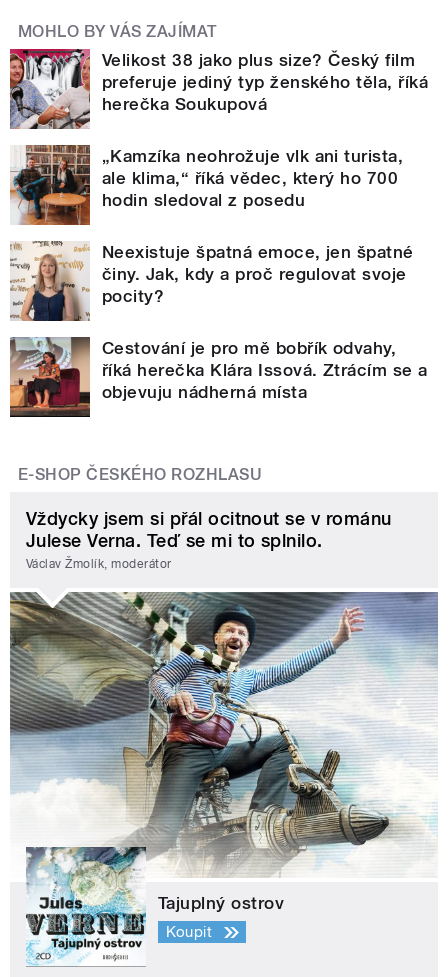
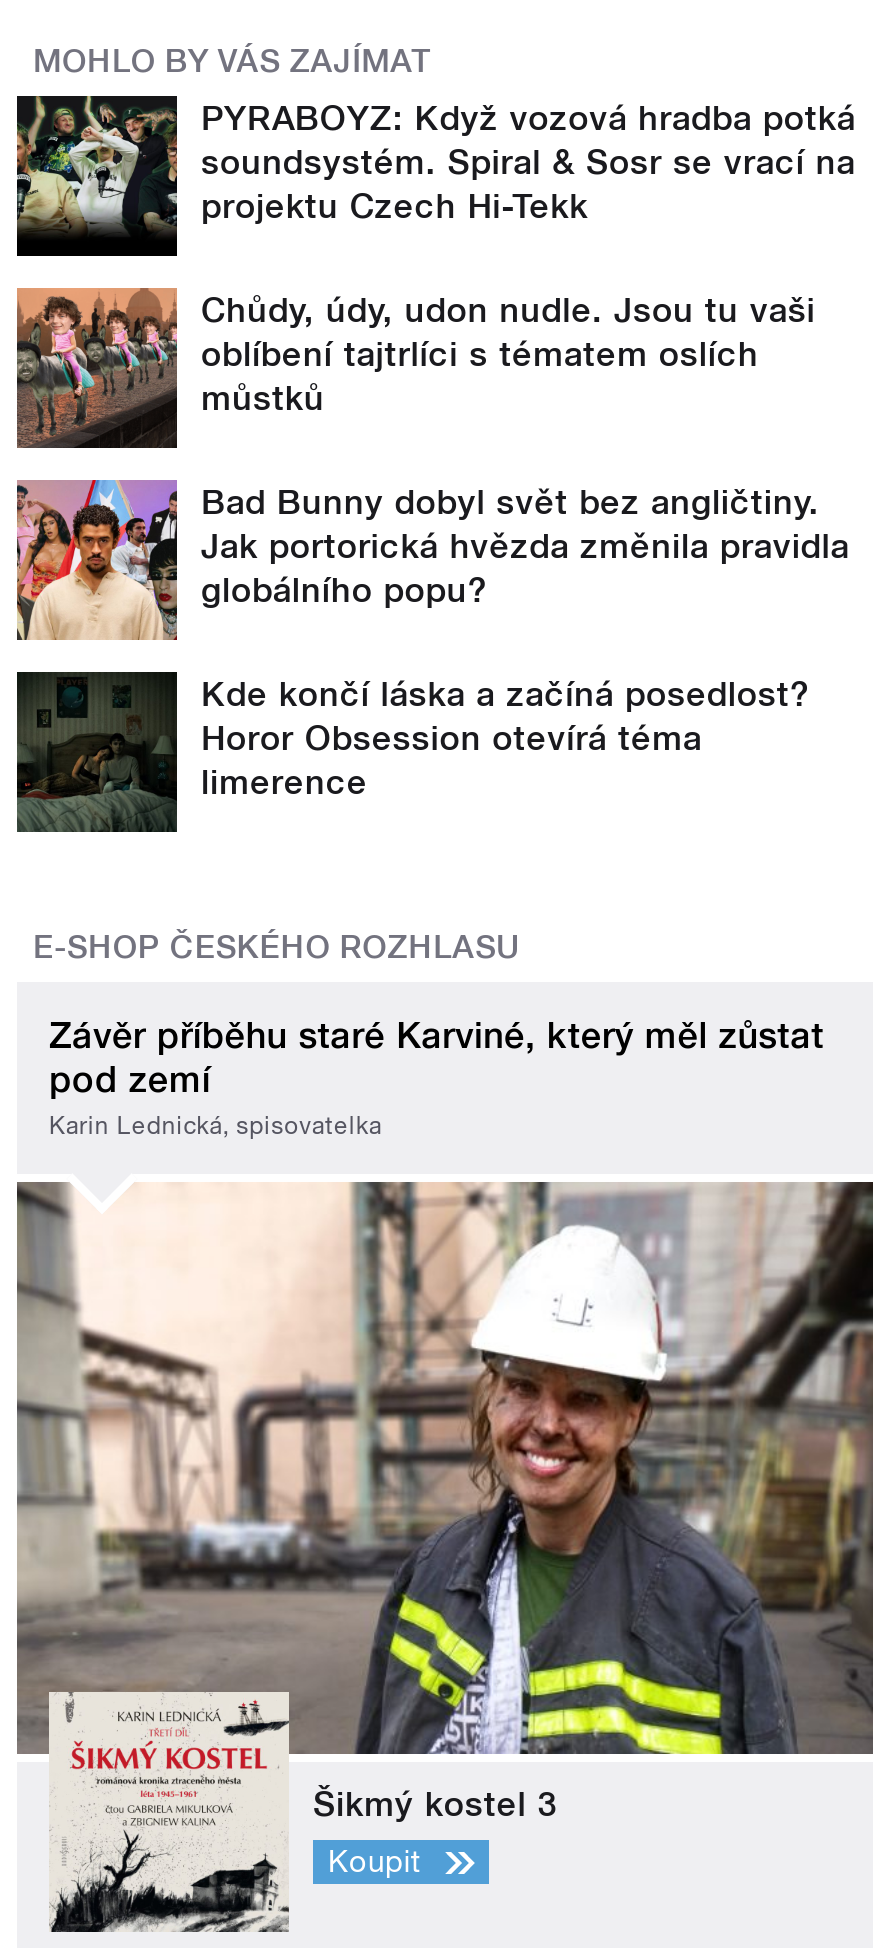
- [image]
- Velikost 38 jako plus size? Český film
- preferuje jediný typ ženského těla, říká
- herečka Soukupová
+ [image]
+ PYRABOYZ: Když vozová hradba potká
+ soundsystém. Spiral & Sosr se vrací na
+ projektu Czech Hi-Tekk

- [image]
- „Kamzíka neohrožuje vlk ani turista,
- ale klima,“ říká vědec, který ho 700
- hodin sledoval z posedu
+ [image]
+ Chůdy, údy, udon nudle. Jsou tu vaši
+ oblíbení tajtrlíci s tématem oslích
+ můstků

- [image]
- Neexistuje špatná emoce, jen špatné
- činy. Jak, kdy a proč regulovat svoje
- pocity?
+ [image]
+ Bad Bunny dobyl svět bez angličtiny.
+ Jak portorická hvězda změnila pravidla
+ globálního popu?

- [image]
- Cestování je pro mě bobřík odvahy,
- říká herečka Klára Issová. Ztrácím se a
- objevuju nádherná místa
+ [image]
+ Kde končí láska a začíná posedlost?
+ Horor Obsession otevírá téma
+ limerence

- Vždycky jsem si přál ocitnout se v románu
- Julese Verna. Teď se mi to splnilo.
- Václav Žmolík, moderátor
+ Závěr příběhu staré Karviné, který měl zůstat
+ pod zemí
+ Karin Lednická, spisovatelka

- [image]
- Tajuplný ostrov
+ [image]
+ Šikmý kostel 3
